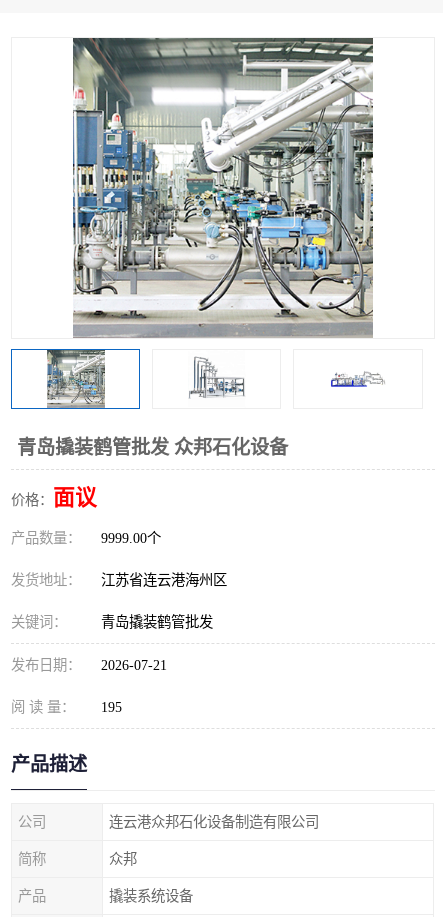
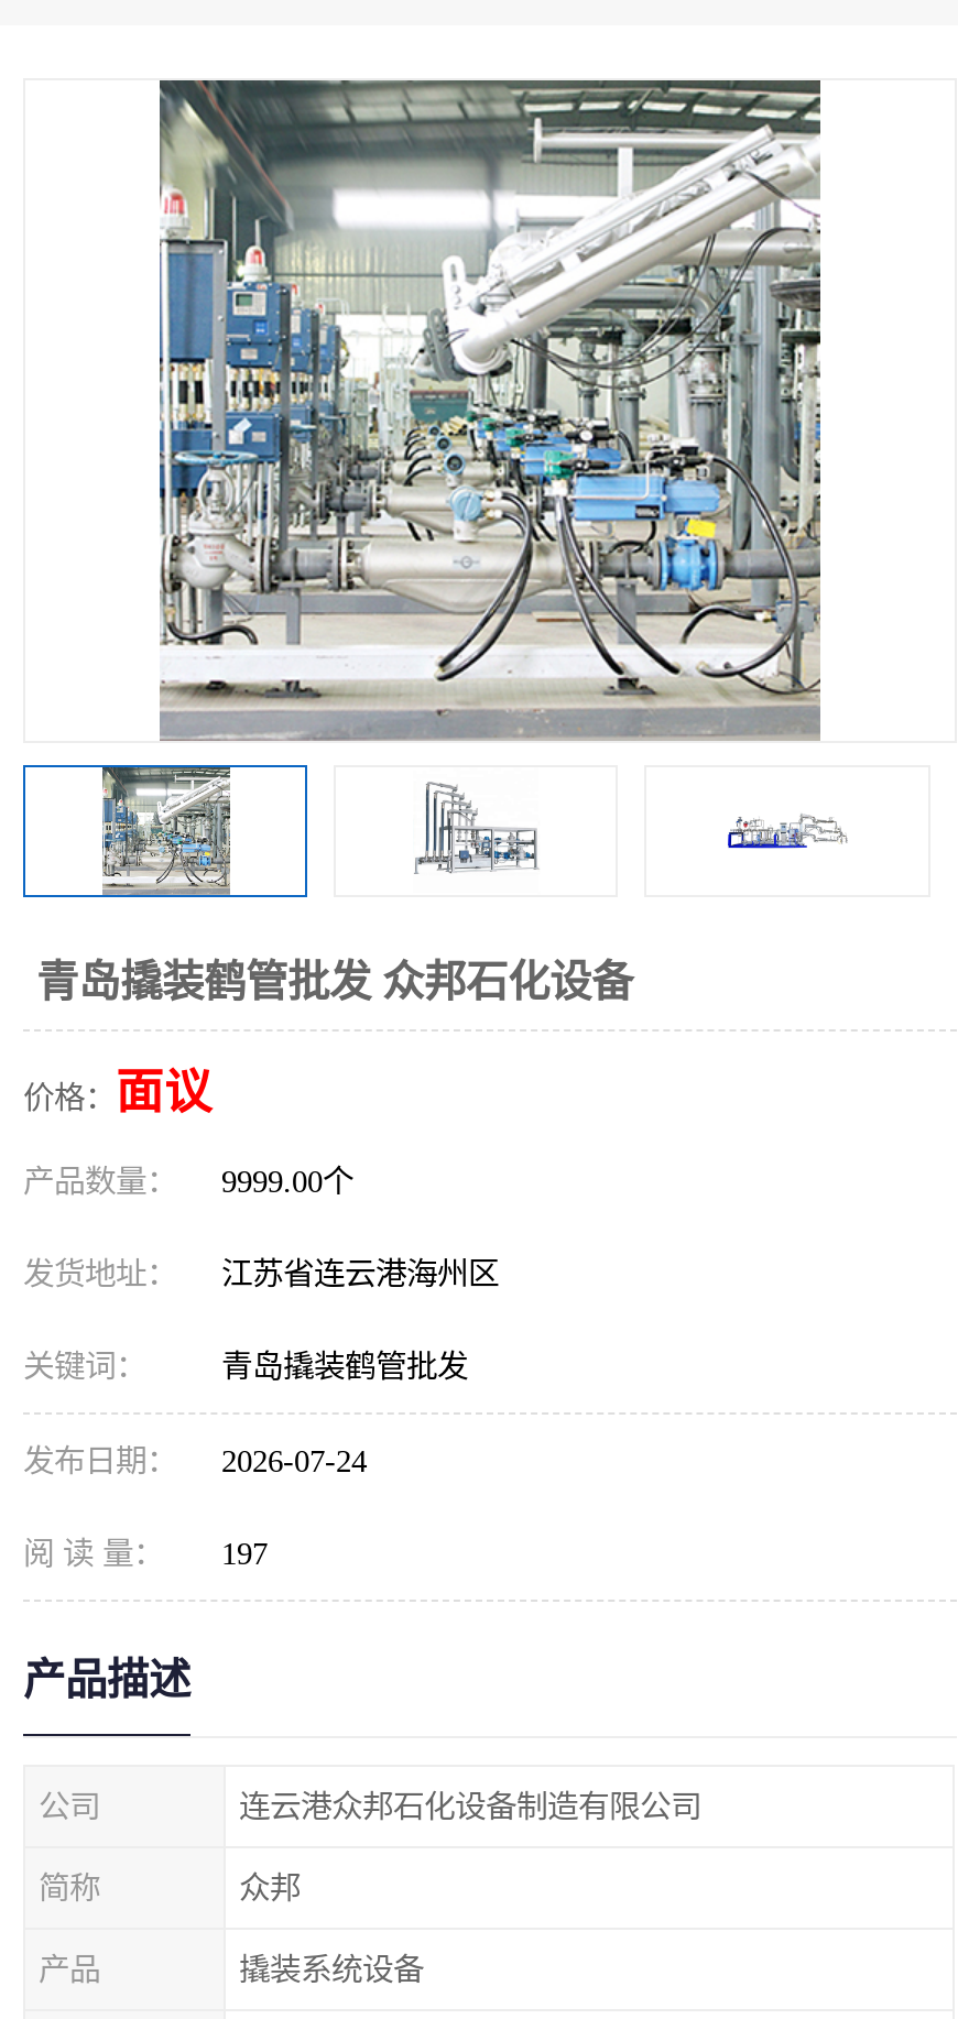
- 发布日期： 2026-07-21
+ 发布日期： 2026-07-24

- 阅 读 量： 195
+ 阅 读 量： 197
